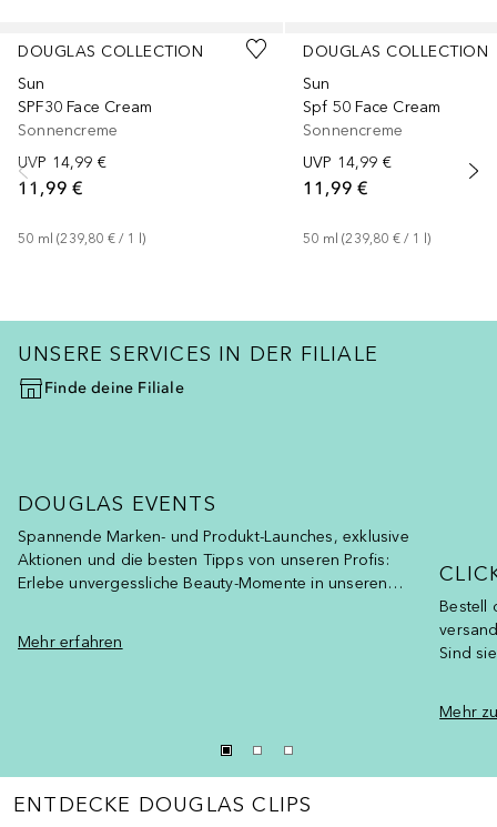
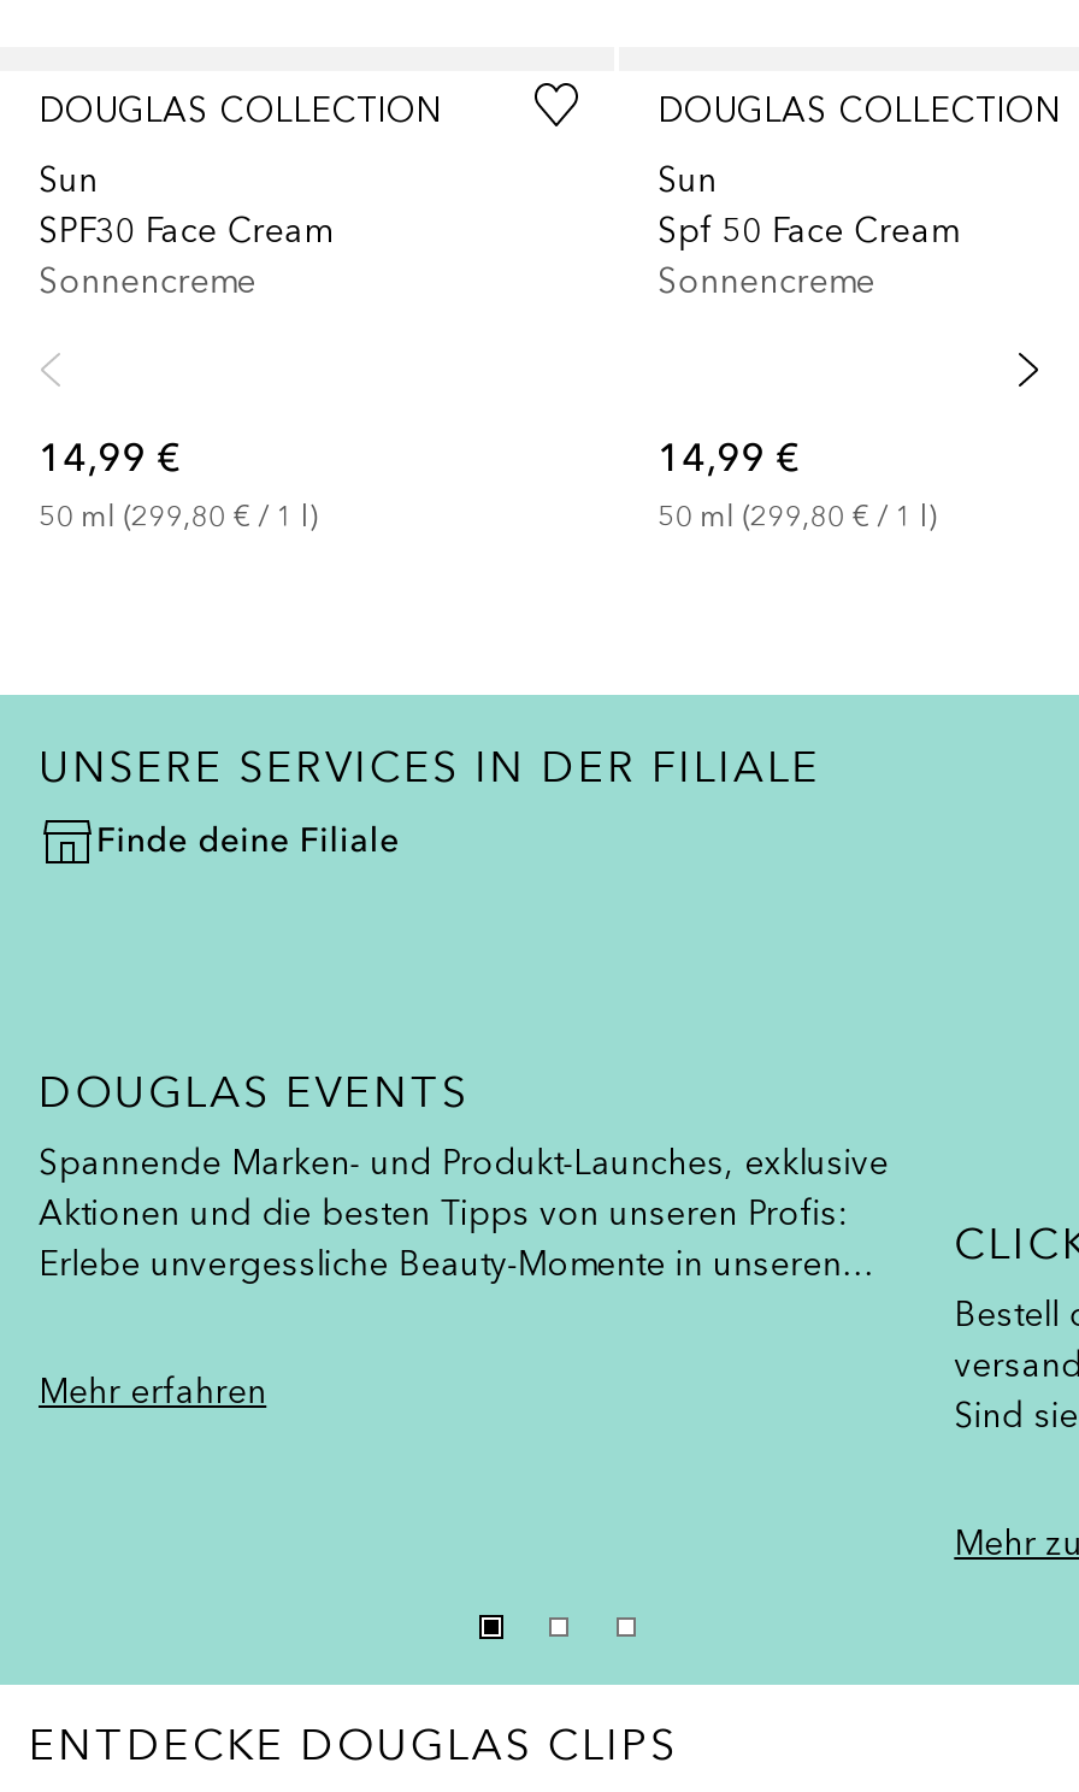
- UVP 14,99 €
- 11,99 €
- 50 ml (239,80 €/ 1 l)
+ 14,99 €
+ 50 ml (299,80 €/ 1 l)

- UVP 14,99 €
- 11,99 €
- 50 ml (239,80 €/ 1 l)
+ 14,99 €
+ 50 ml (299,80 €/ 1 l)
